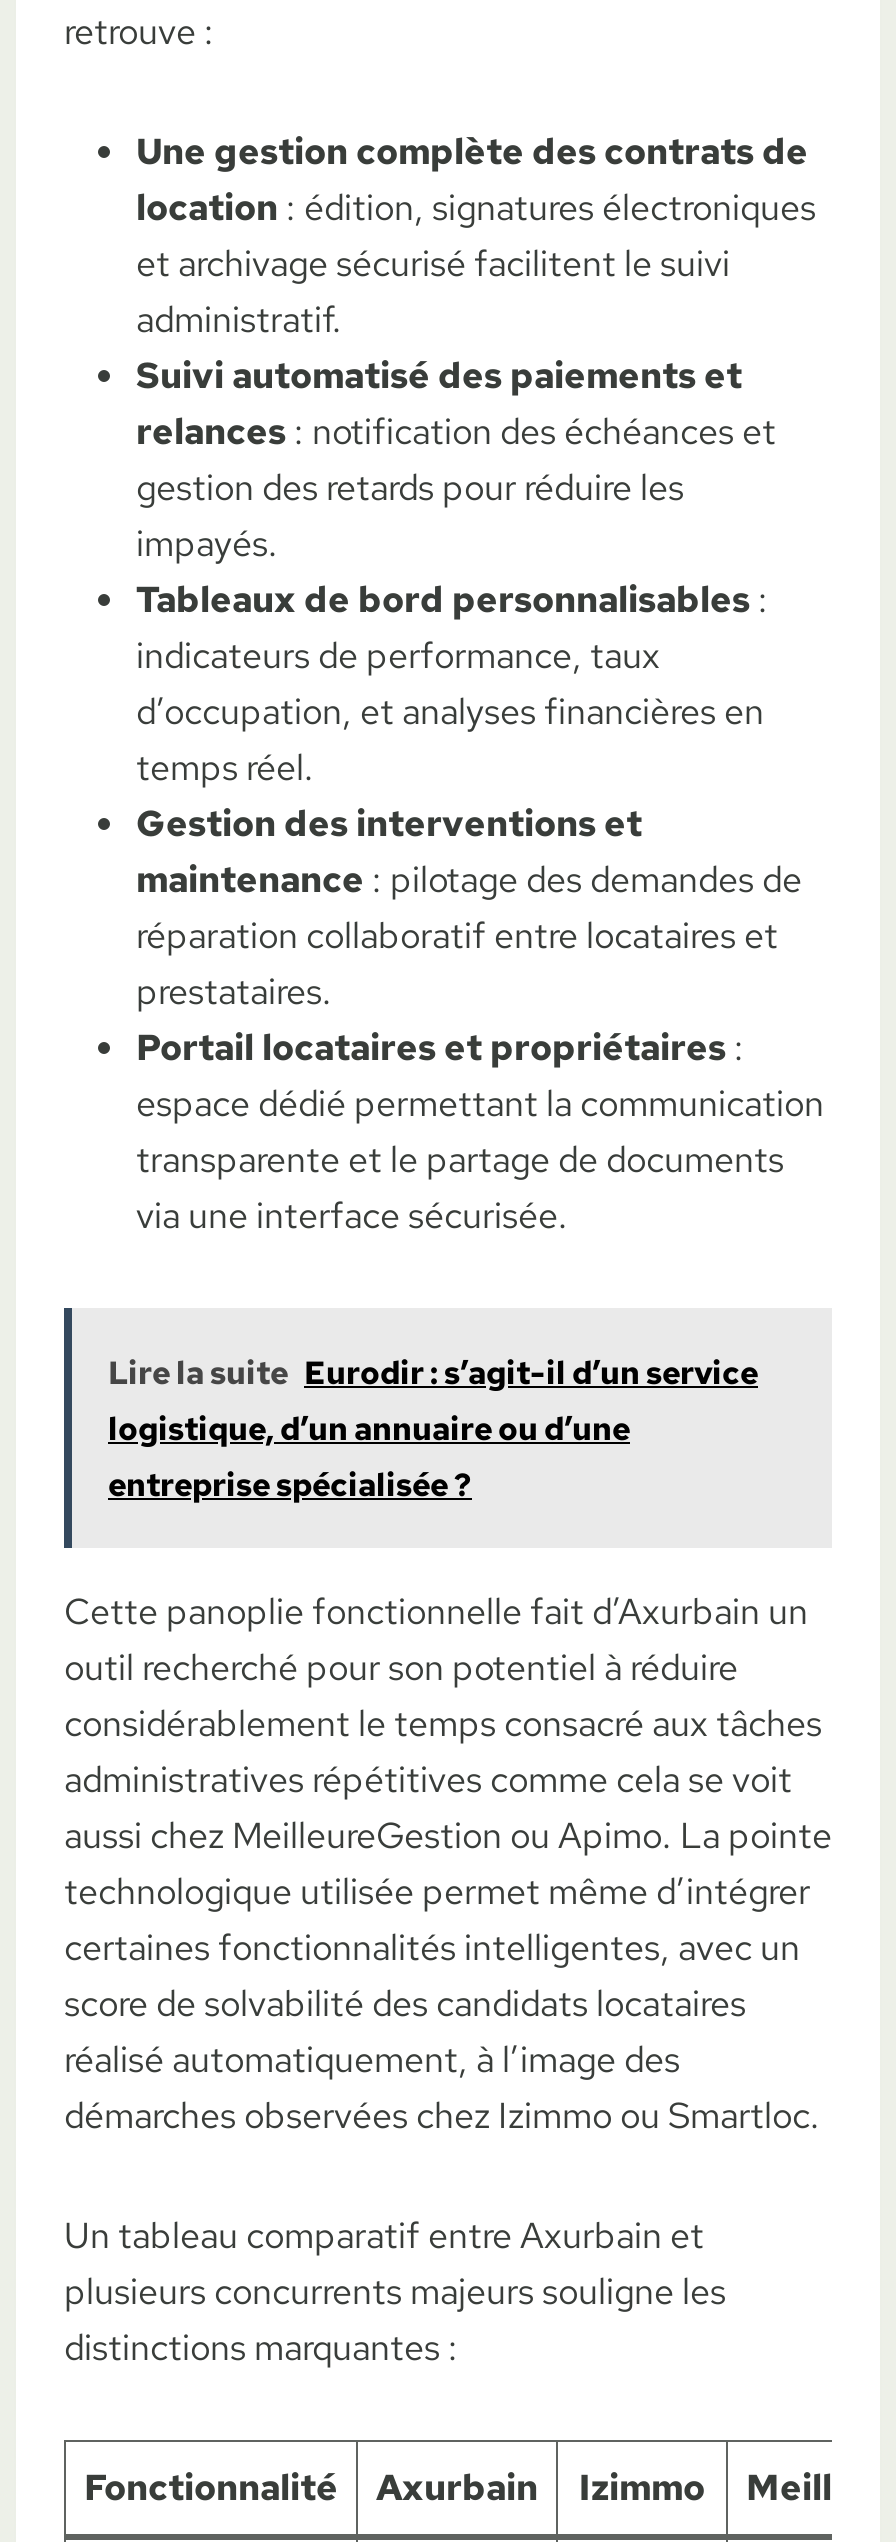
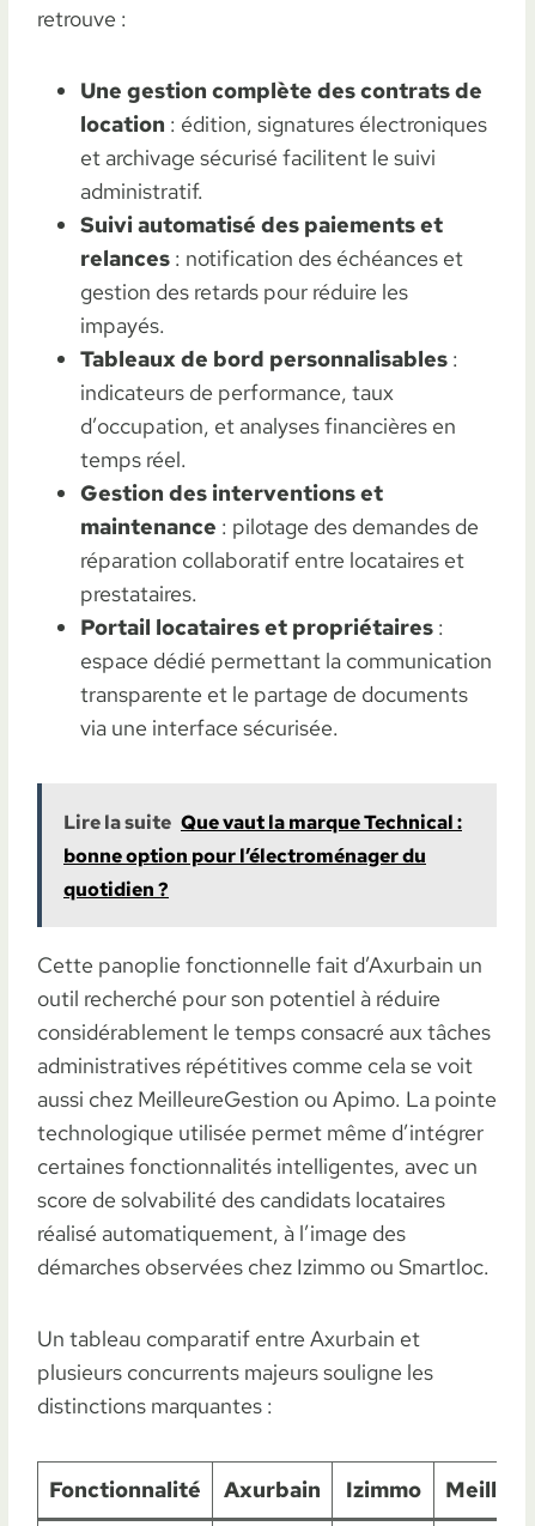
- Lire la suite Eurodir : s’agit-il d’un service
- logistique, d’un annuaire ou d’une
- entreprise spécialisée ?
+ Lire la suite Que vaut la marque Technical :
+ bonne option pour l’électroménager du
+ quotidien ?
